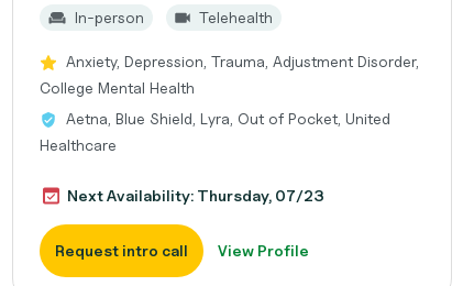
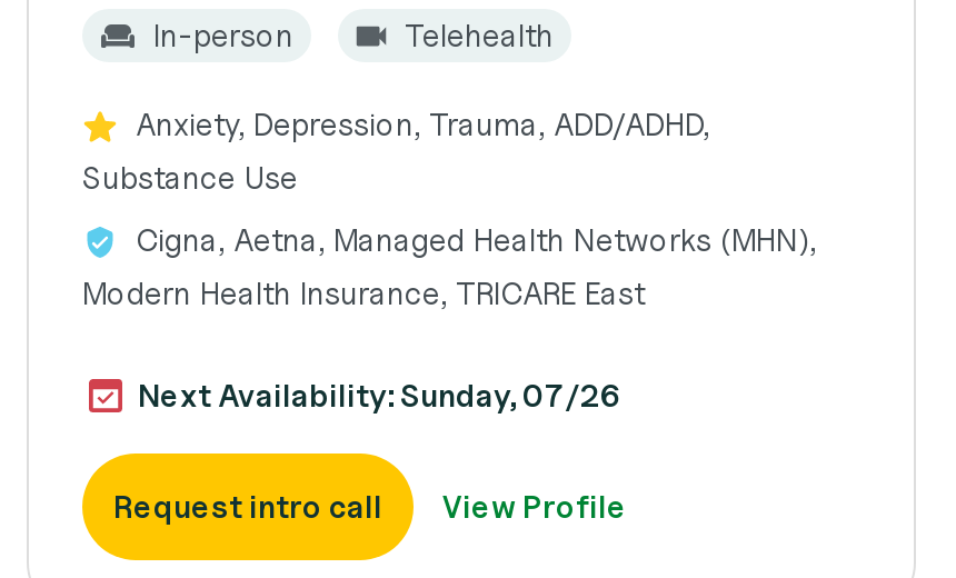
- Anxiety, Depression, Trauma, Adjustment Disorder,
- College Mental Health
+ Anxiety, Depression, Trauma, ADD/ADHD,
+ Substance Use

- Aetna, Blue Shield, Lyra, Out of Pocket, United
- Healthcare
+ Cigna, Aetna, Managed Health Networks (MHN),
+ Modern Health Insurance, TRICARE East

- Next Availability: Thursday, 07/23
+ Next Availability: Sunday, 07/26
